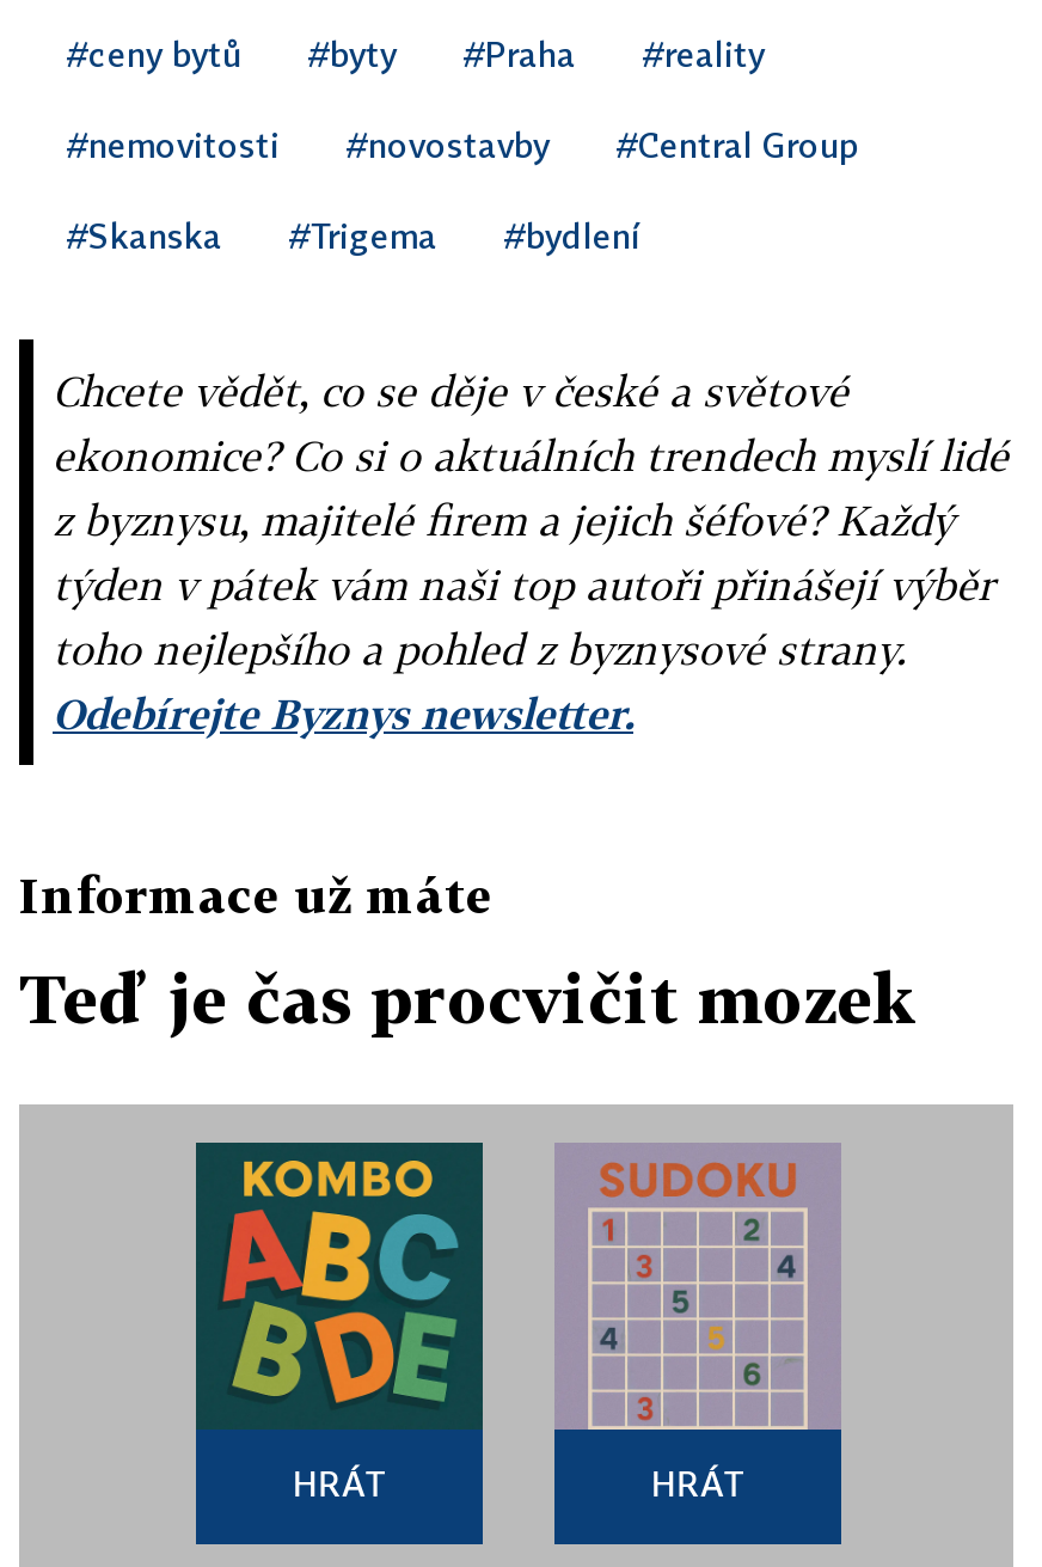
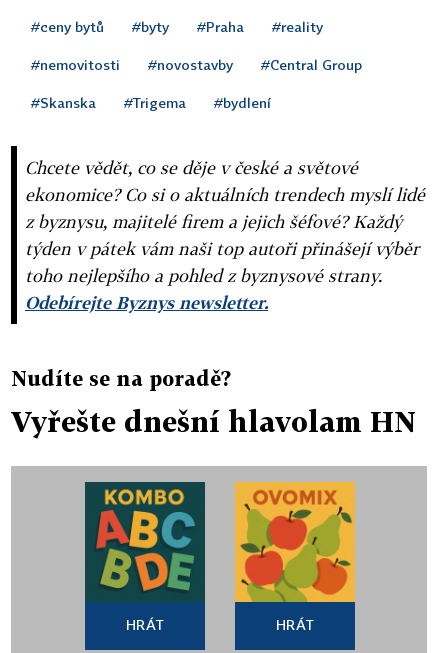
- Informace už máte
+ Nudíte se na poradě?

- Teď je čas procvičit mozek
+ Vyřešte dnešní hlavolam HN

- [image]
+ [image]
